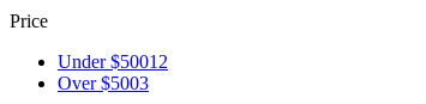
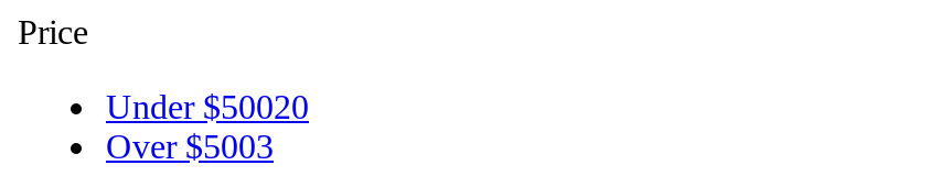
- Under $50012
+ Under $50020
